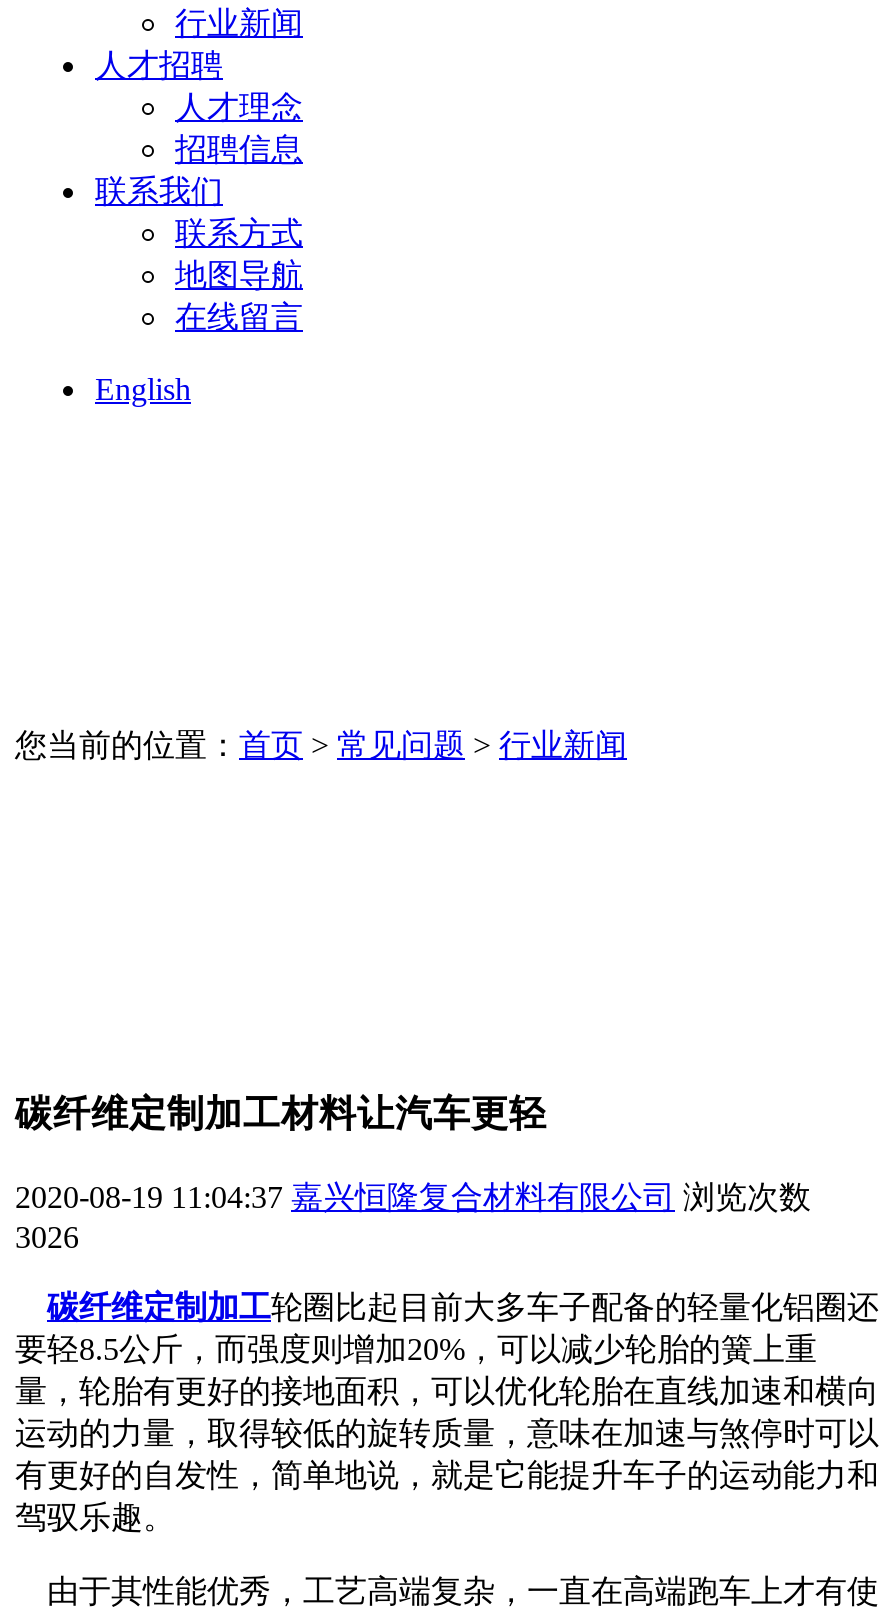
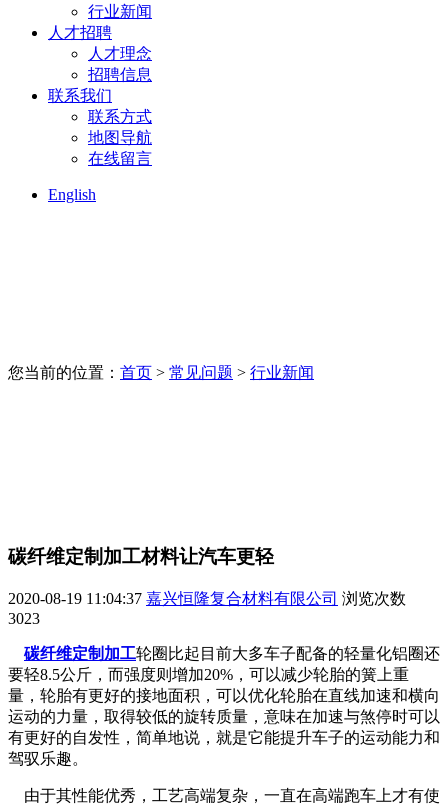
- 3026
+ 3023
